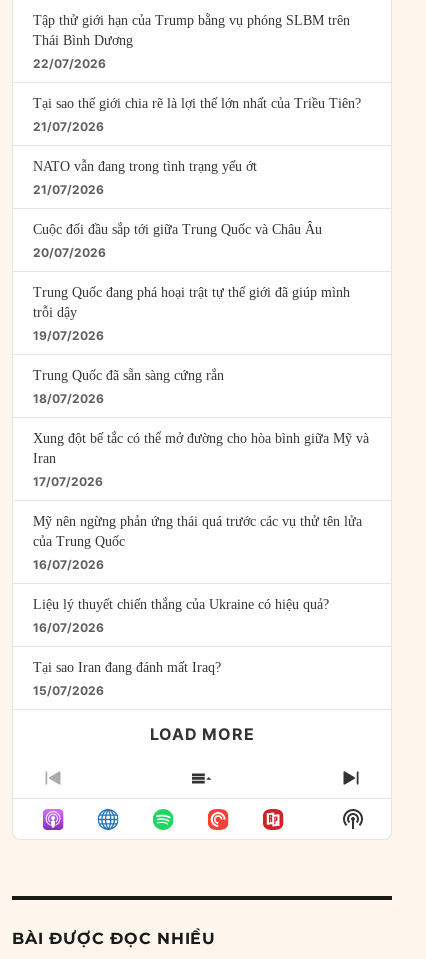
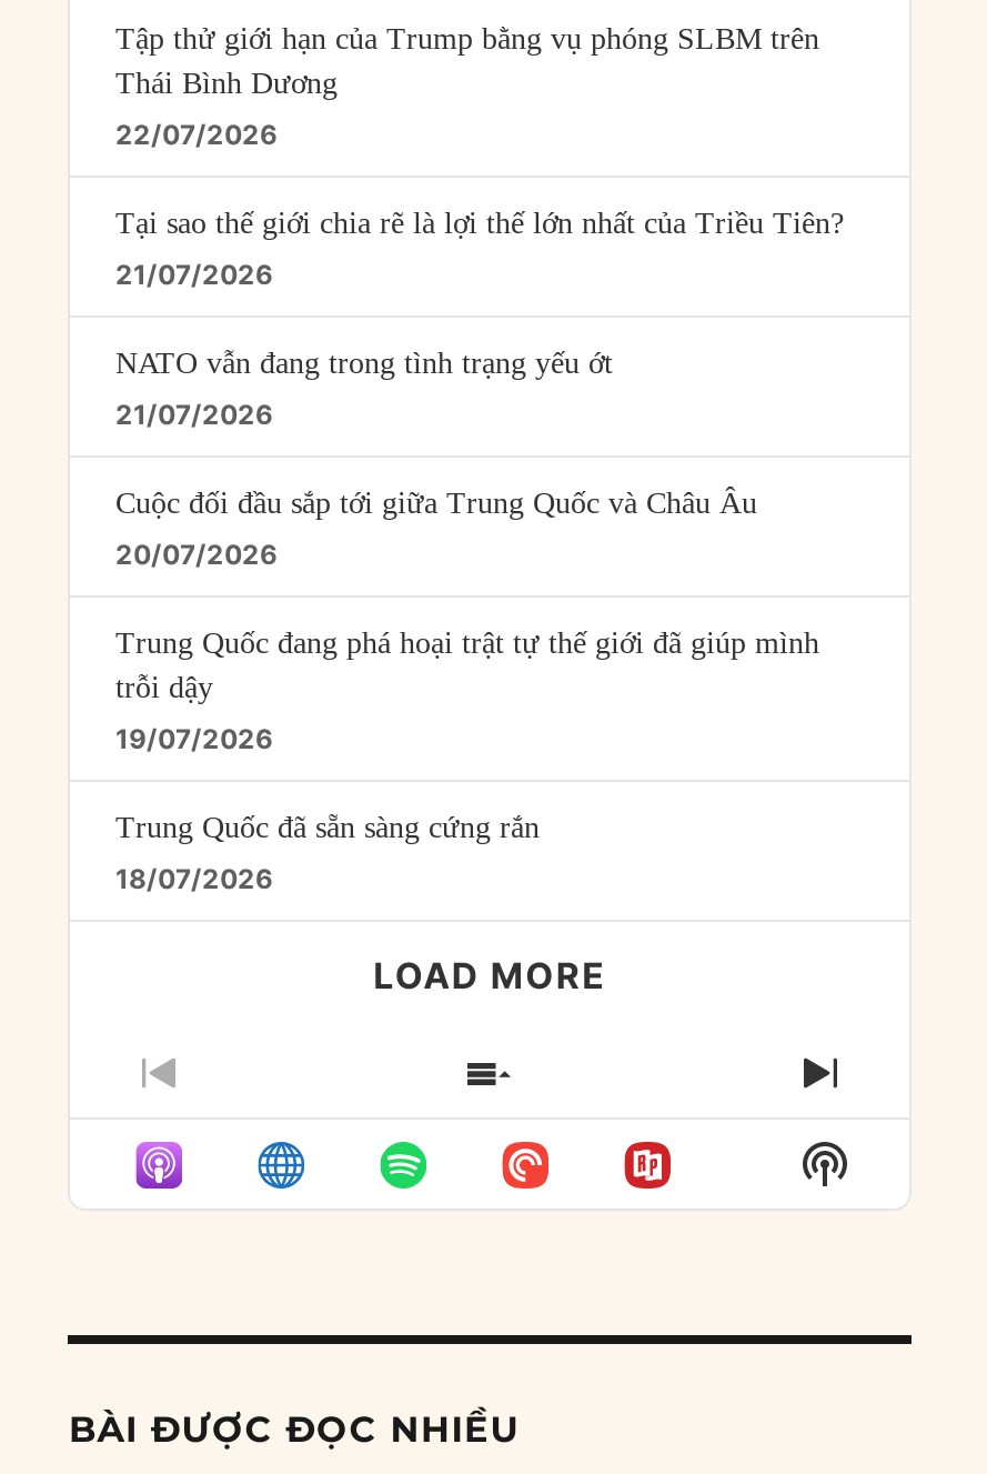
- Xung đột bế tắc có thể mở đường cho hòa bình giữa Mỹ và
- Iran
- 17/07/2026
- Mỹ nên ngừng phản ứng thái quá trước các vụ thử tên lửa
- của Trung Quốc
- 16/07/2026
- Liệu lý thuyết chiến thắng của Ukraine có hiệu quả?
- 16/07/2026
- Tại sao Iran đang đánh mất Iraq?
- 15/07/2026
